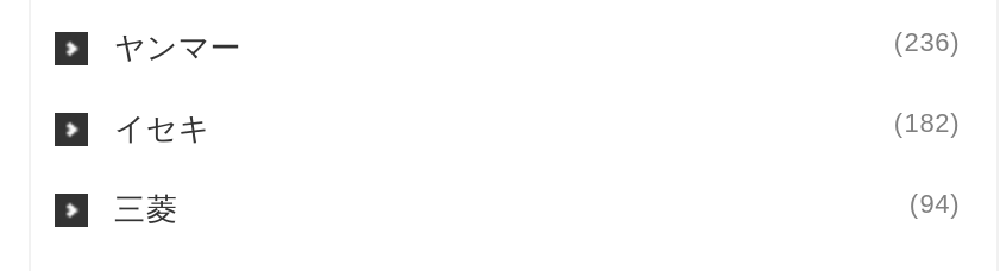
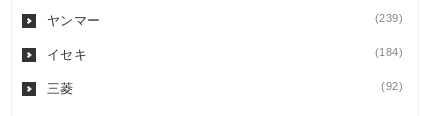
- (236)
+ (239)

- (182)
+ (184)

- (94)
+ (92)
